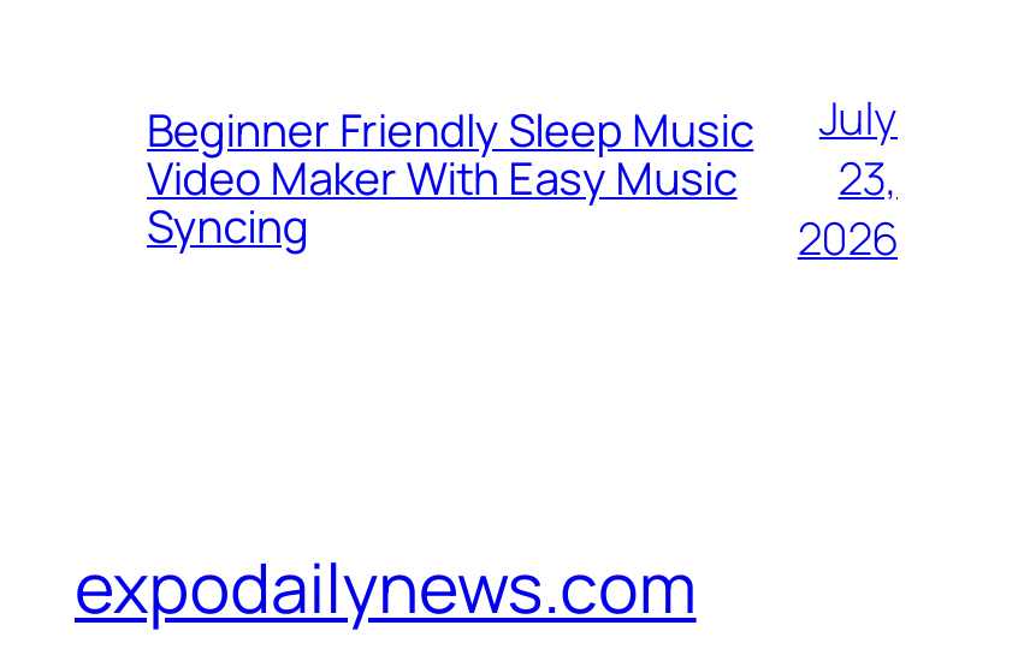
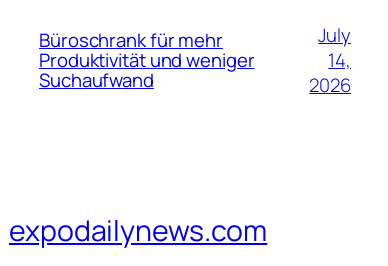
- Beginner Friendly Sleep Music
- Video Maker With Easy Music
- Syncing
+ Büroschrank für mehr
+ Produktivität und weniger
+ Suchaufwand

- 23,
+ 14,
